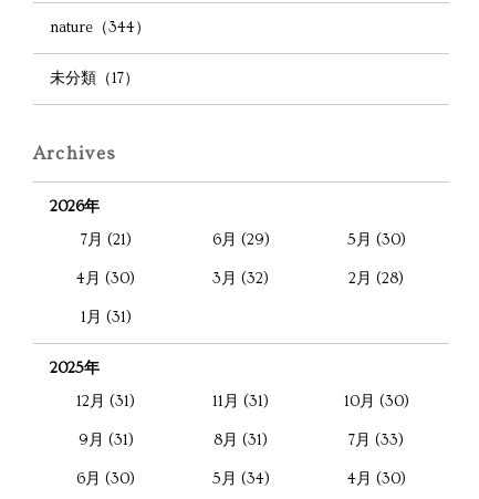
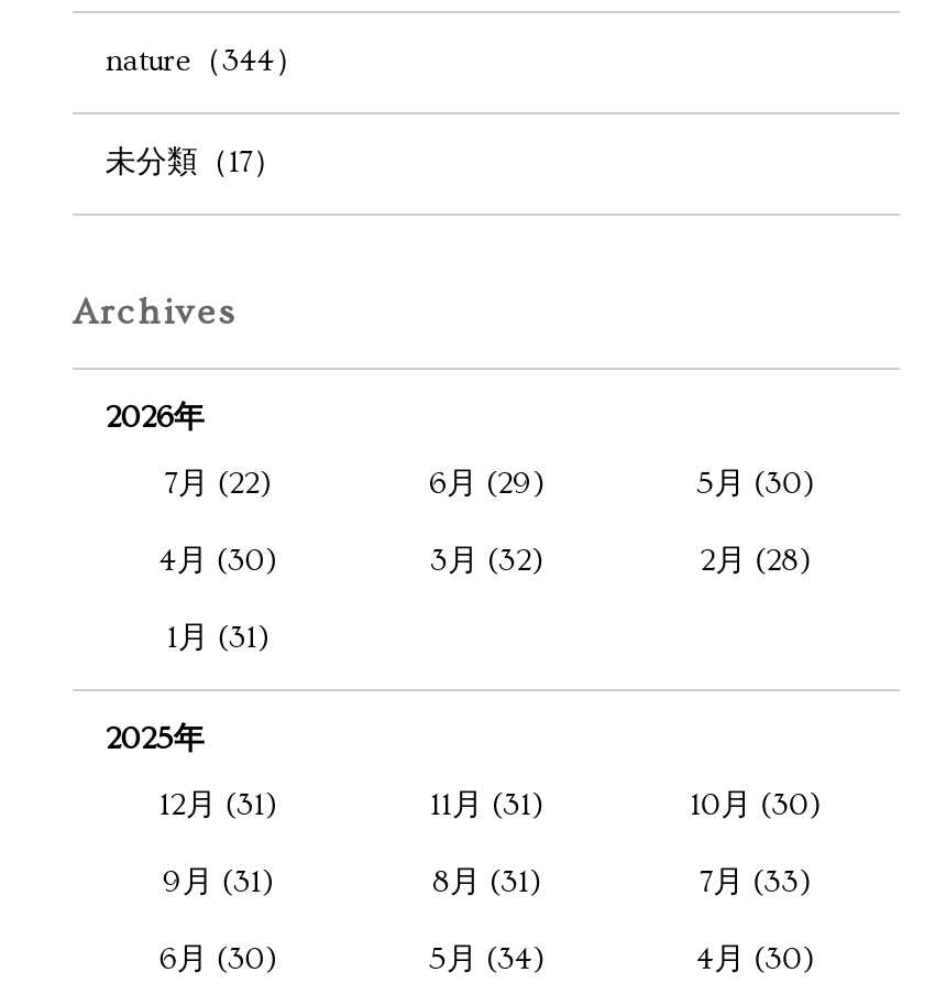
- 7月 (21)
+ 7月 (22)
